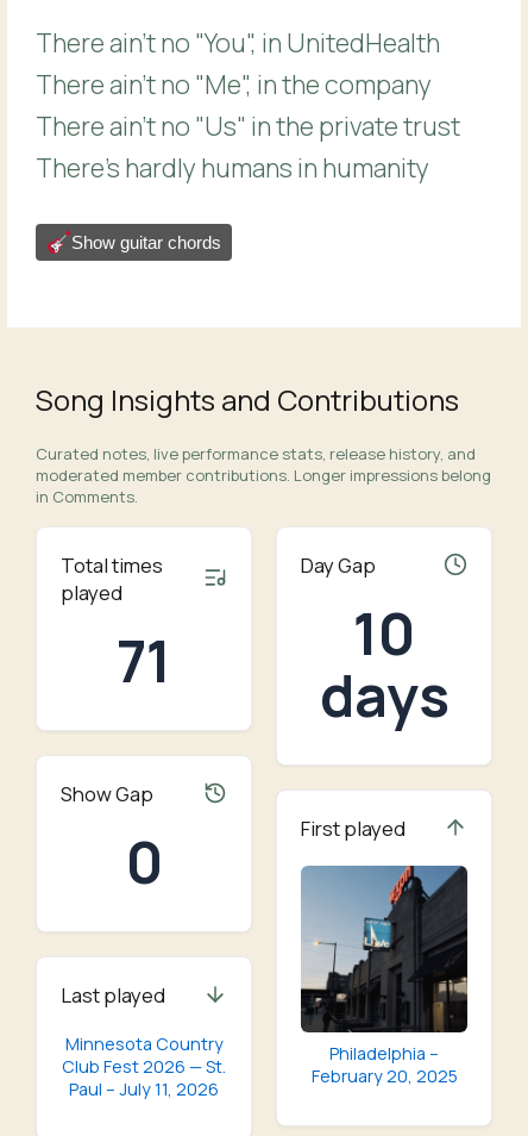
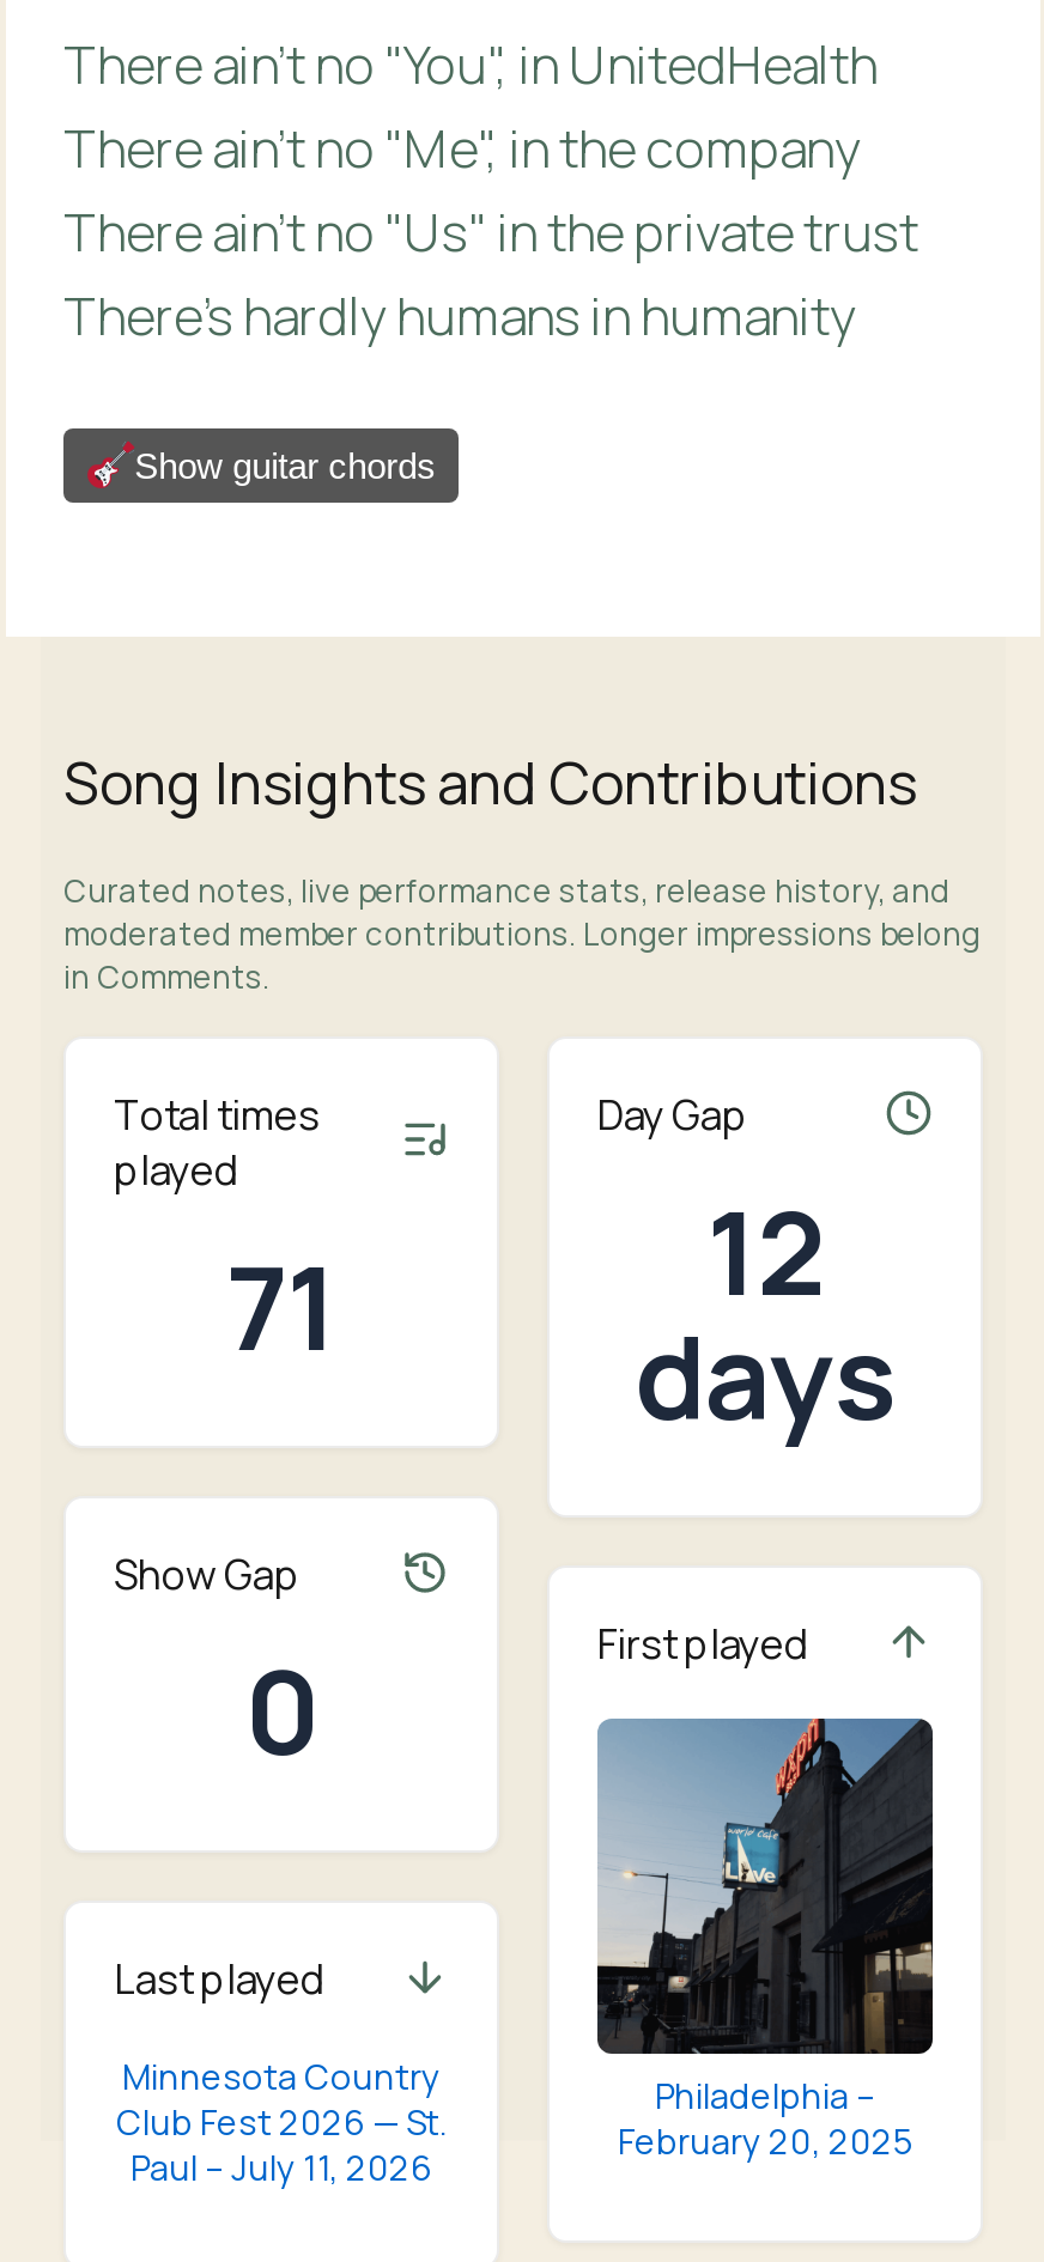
- 10
+ 12
